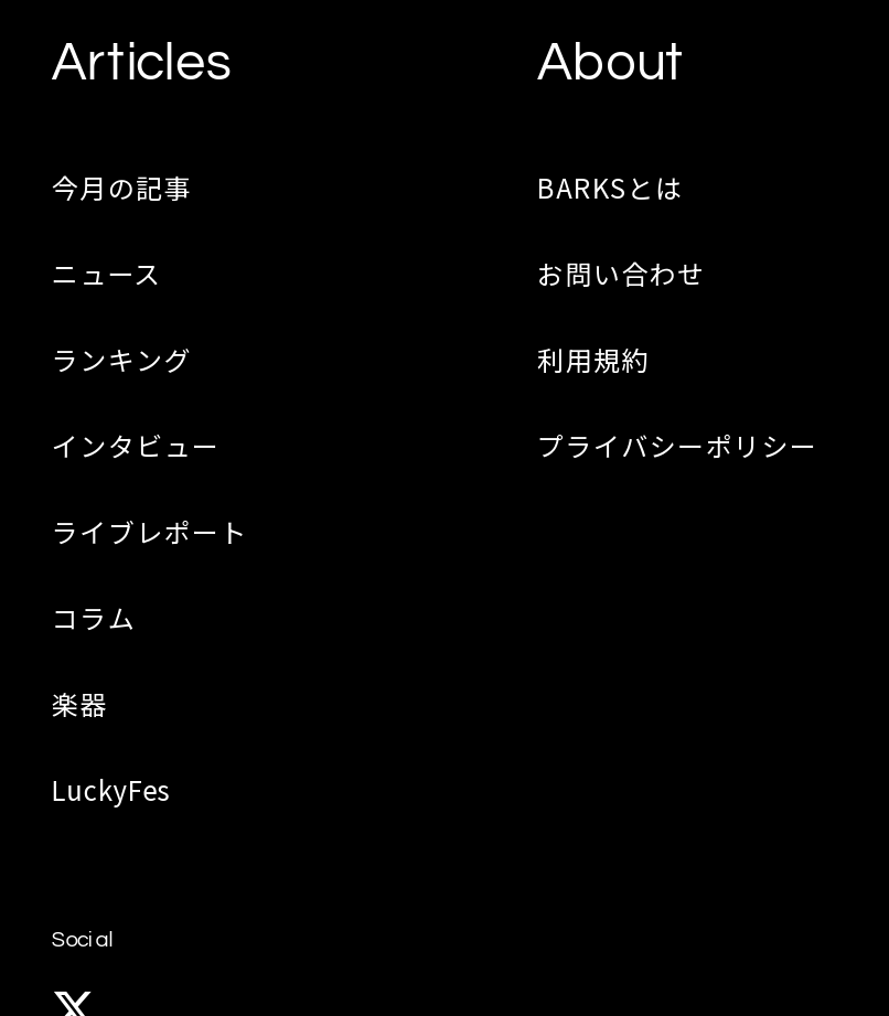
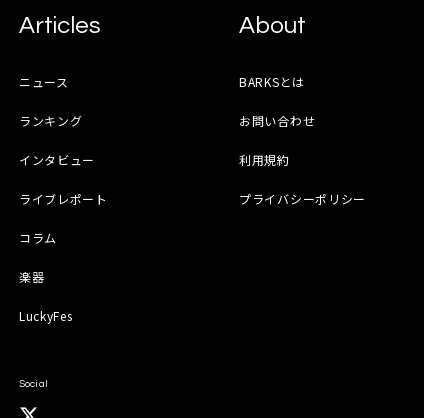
- 今月の記事
